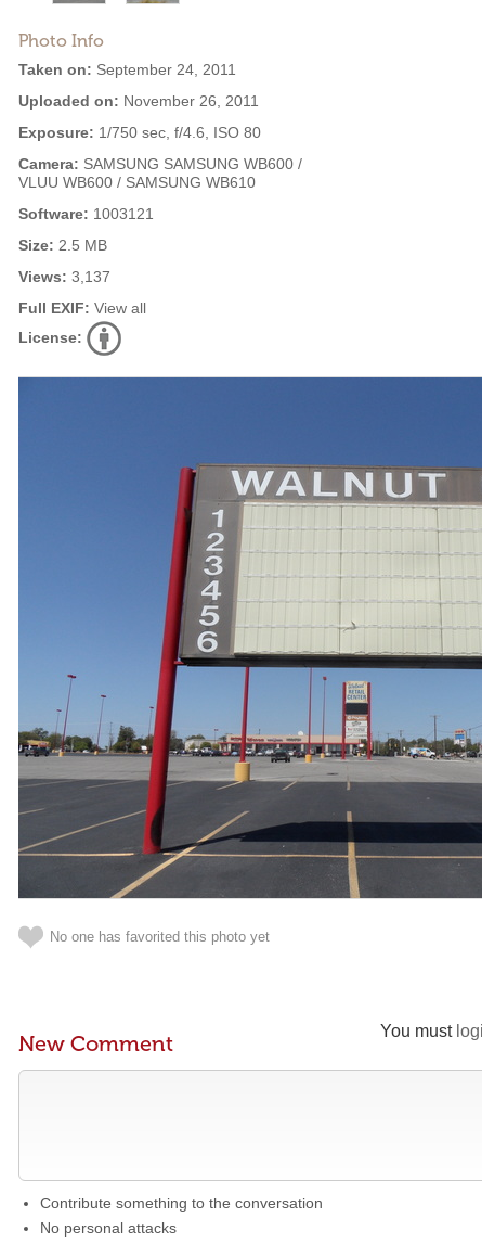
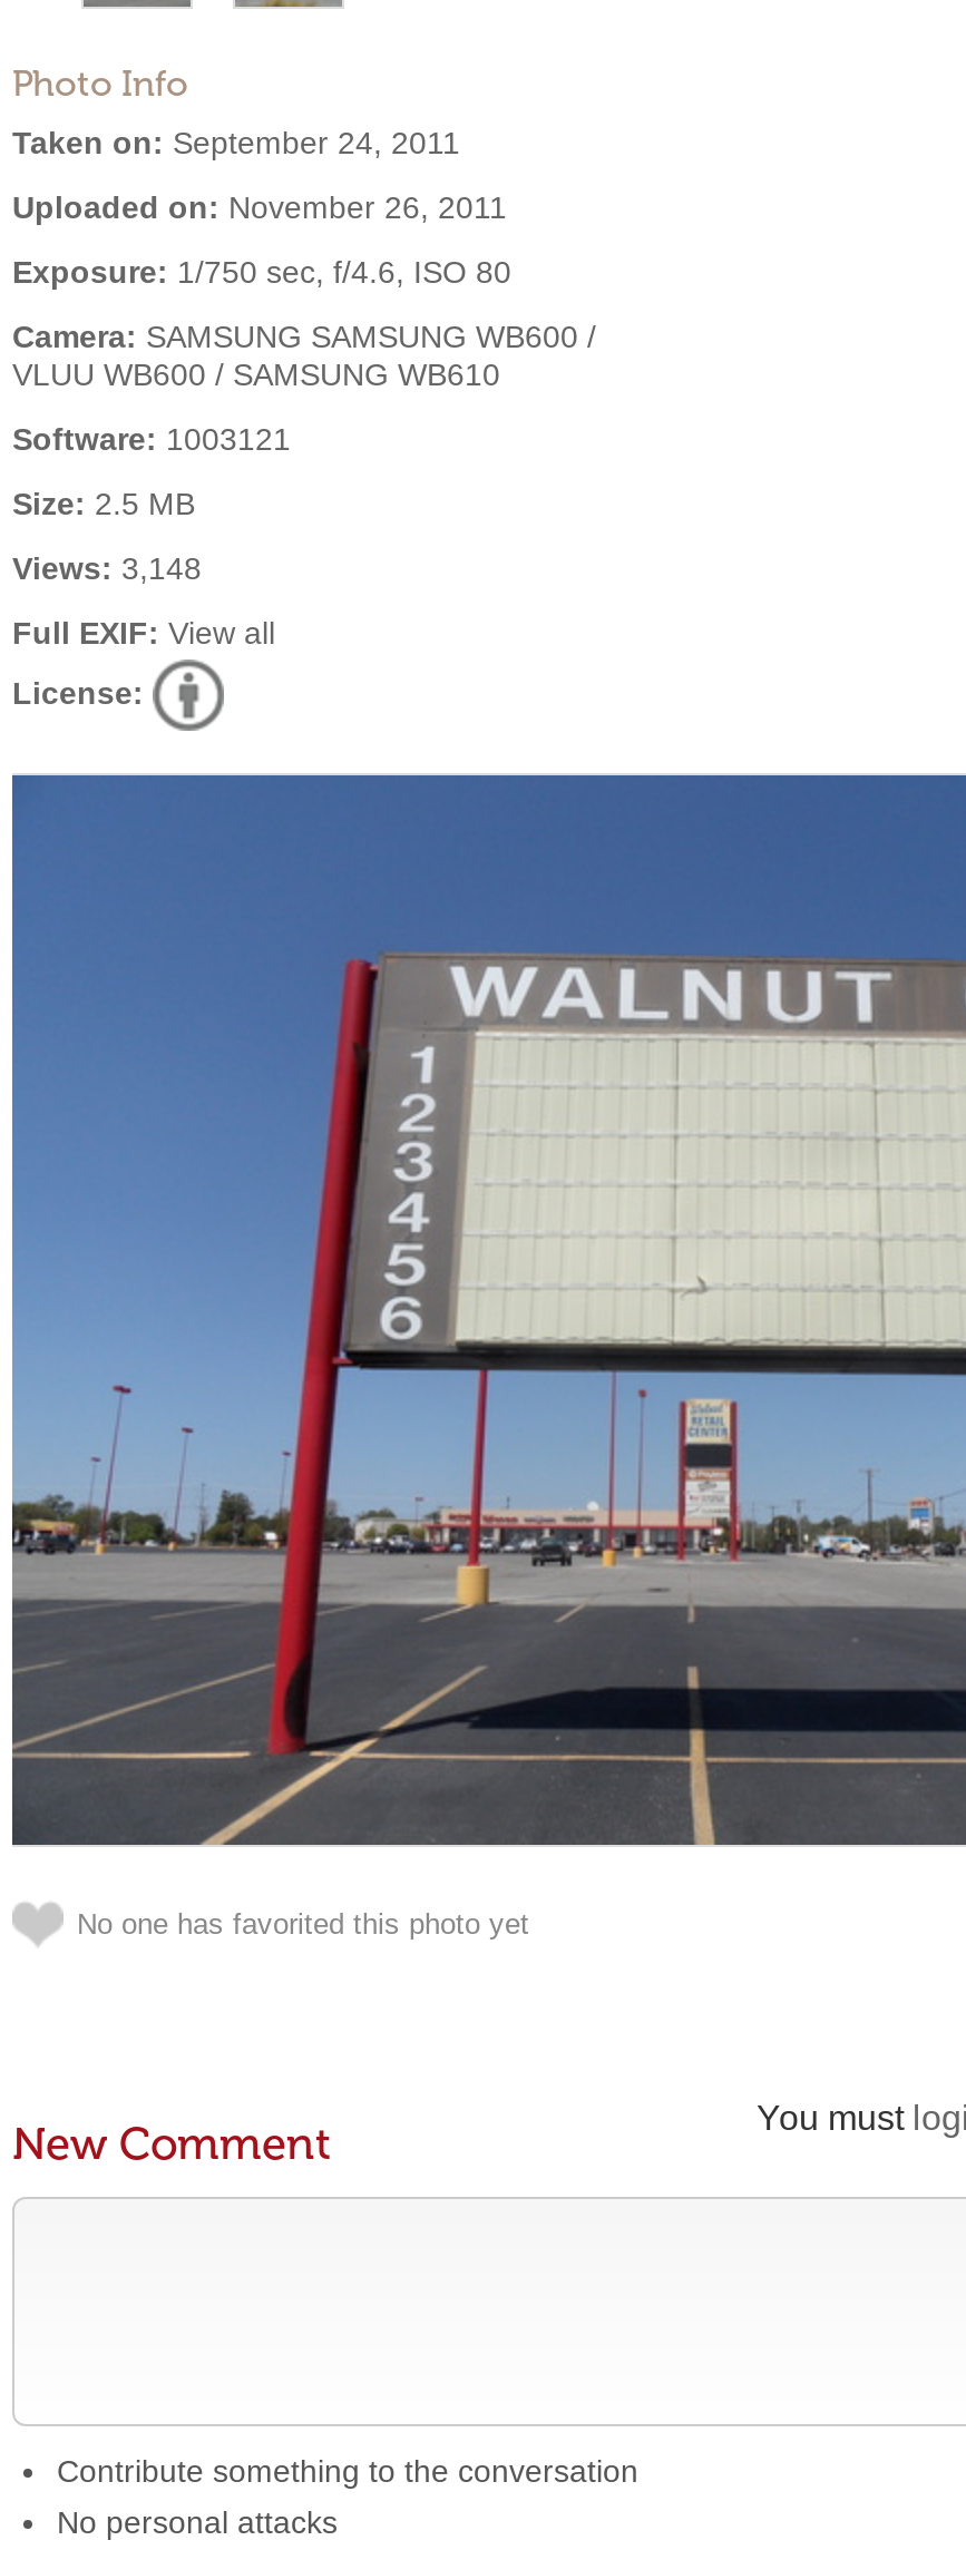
- Views: 3,137
+ Views: 3,148
